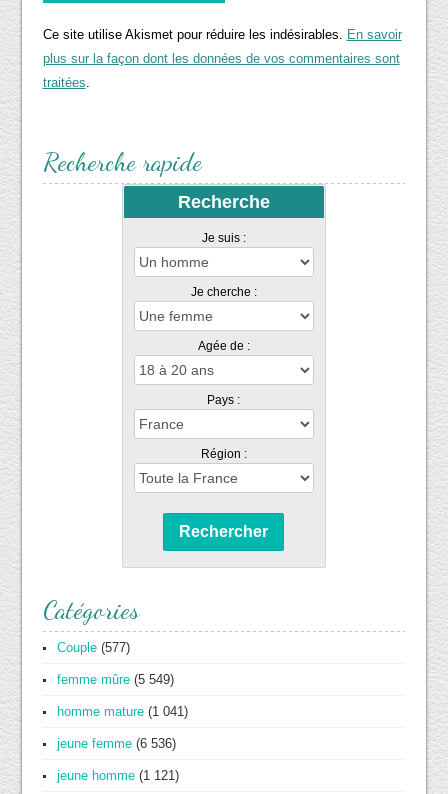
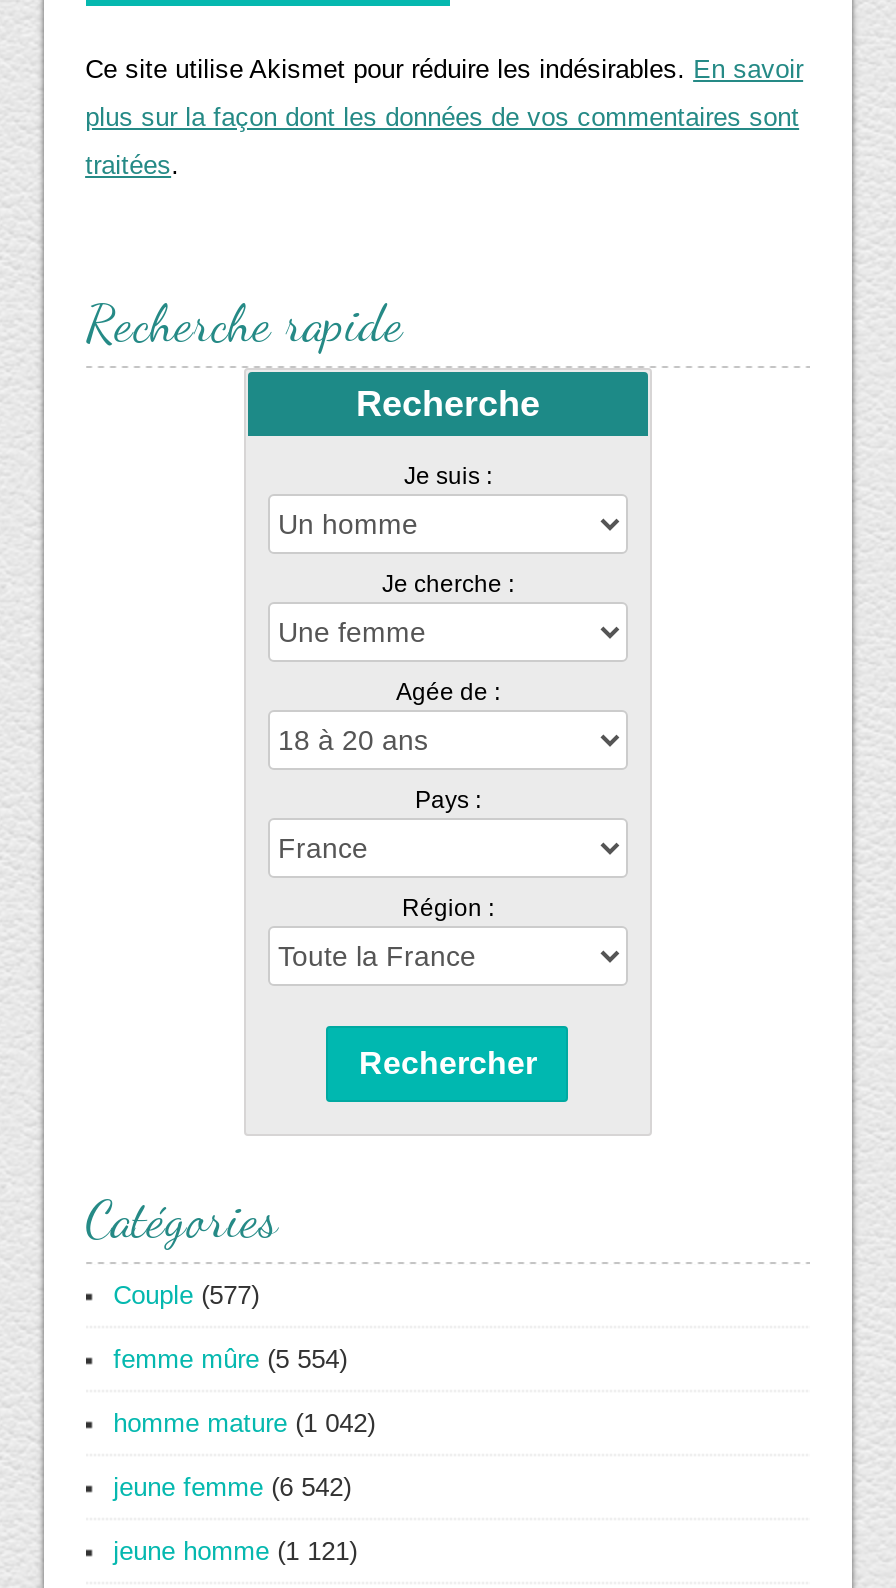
- femme mûre (5 549)
+ femme mûre (5 554)

- homme mature (1 041)
+ homme mature (1 042)

- jeune femme (6 536)
+ jeune femme (6 542)
